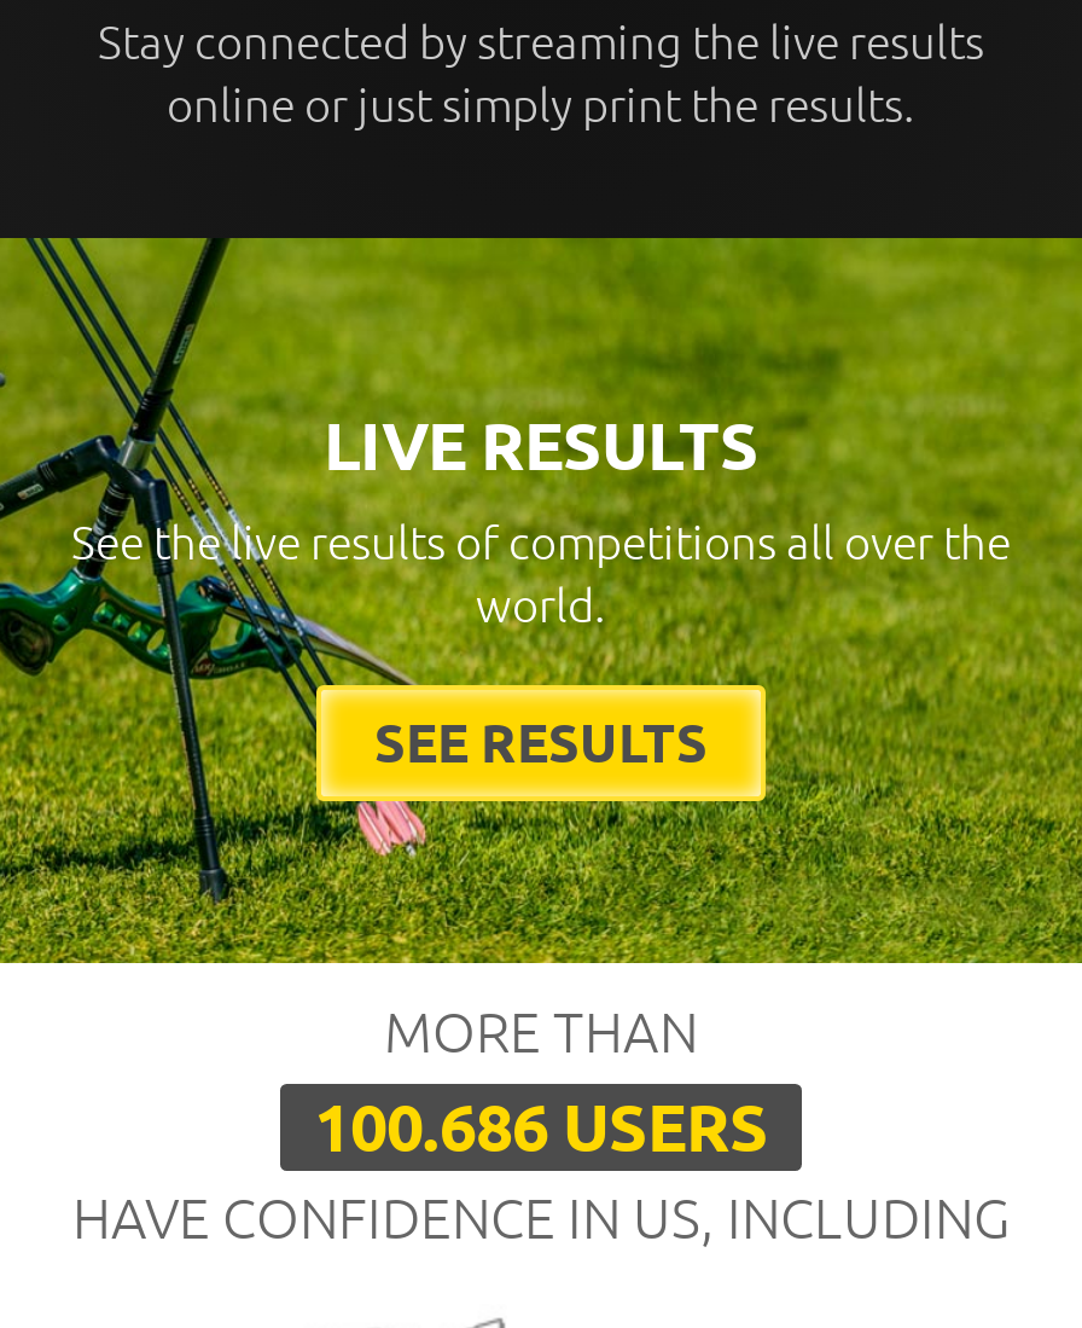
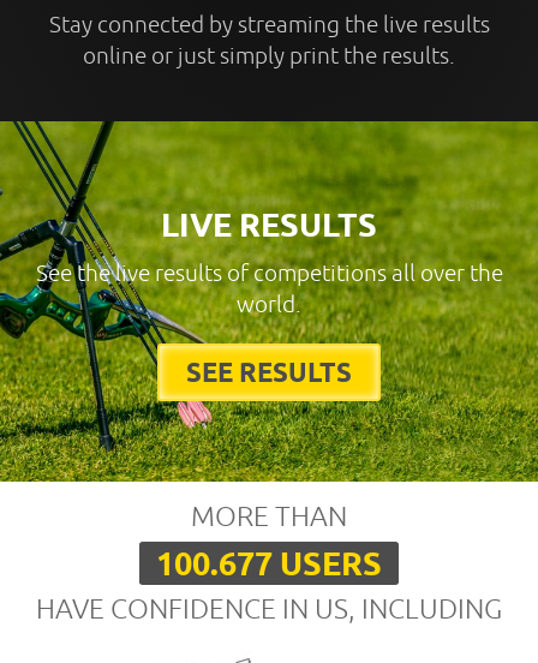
- 100.686 USERS
+ 100.677 USERS
